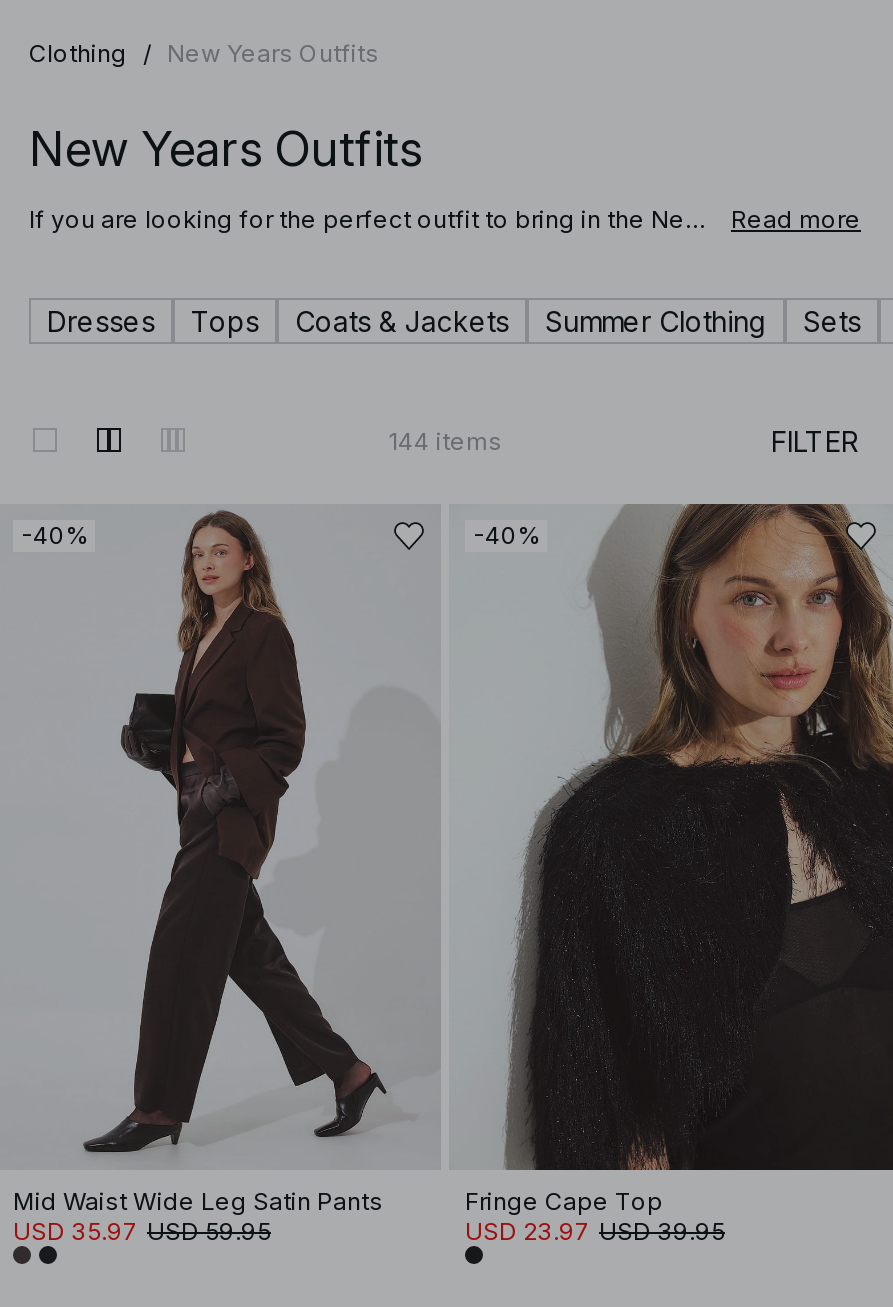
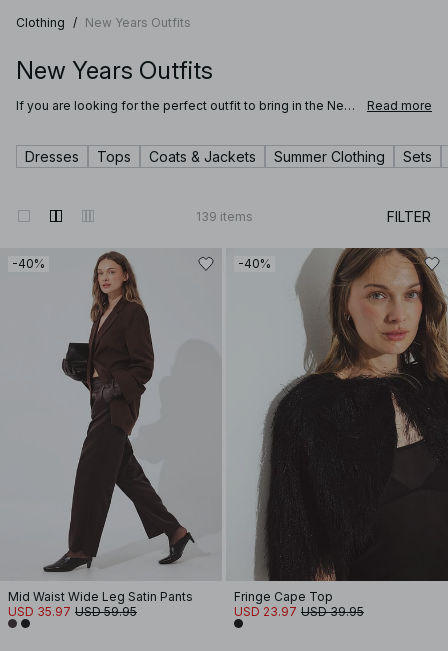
- 144 items
+ 139 items
